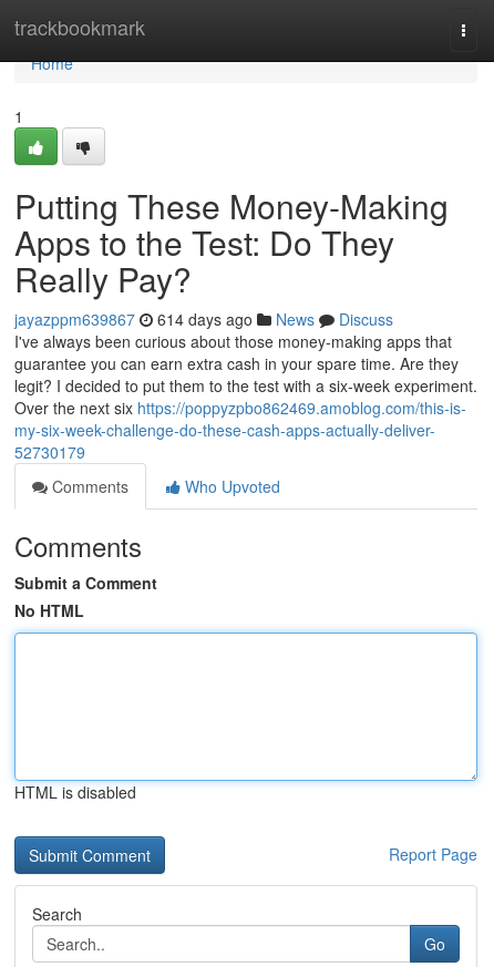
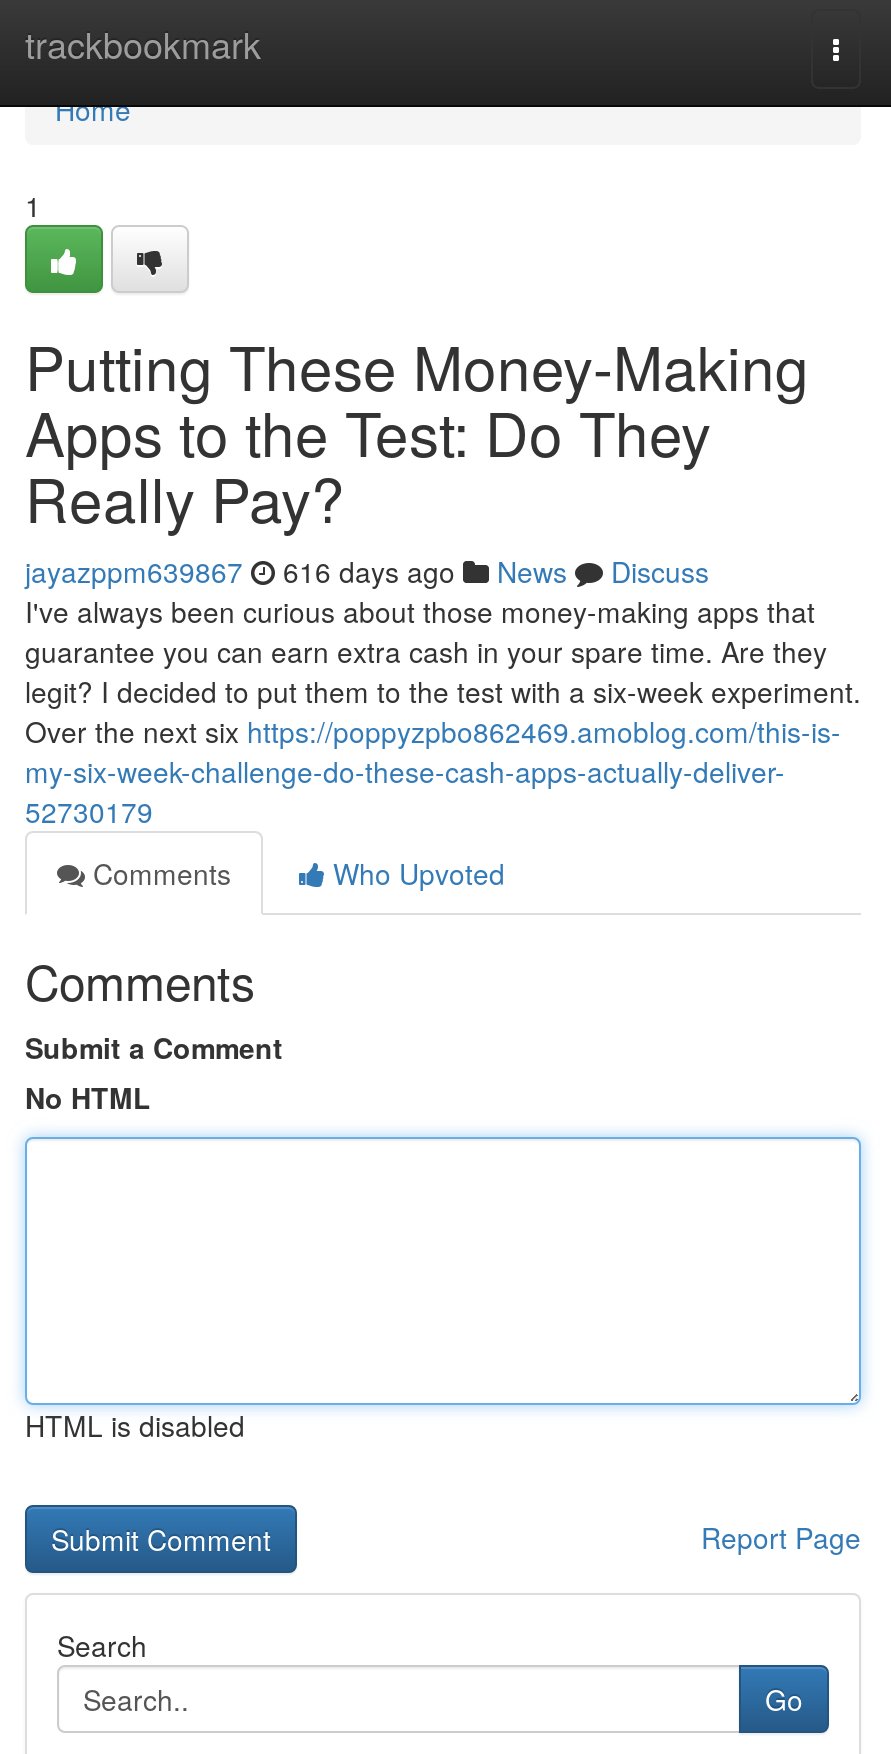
- jayazppm639867 614 days ago News Discuss
+ jayazppm639867 616 days ago News Discuss
